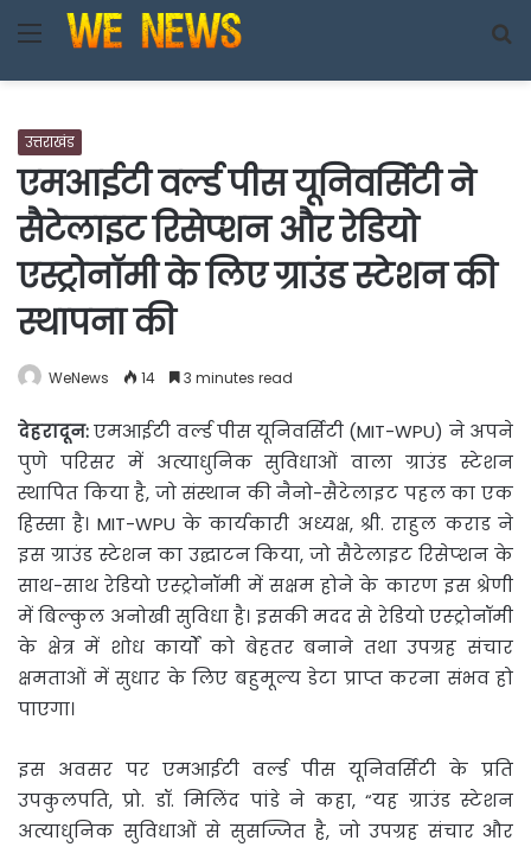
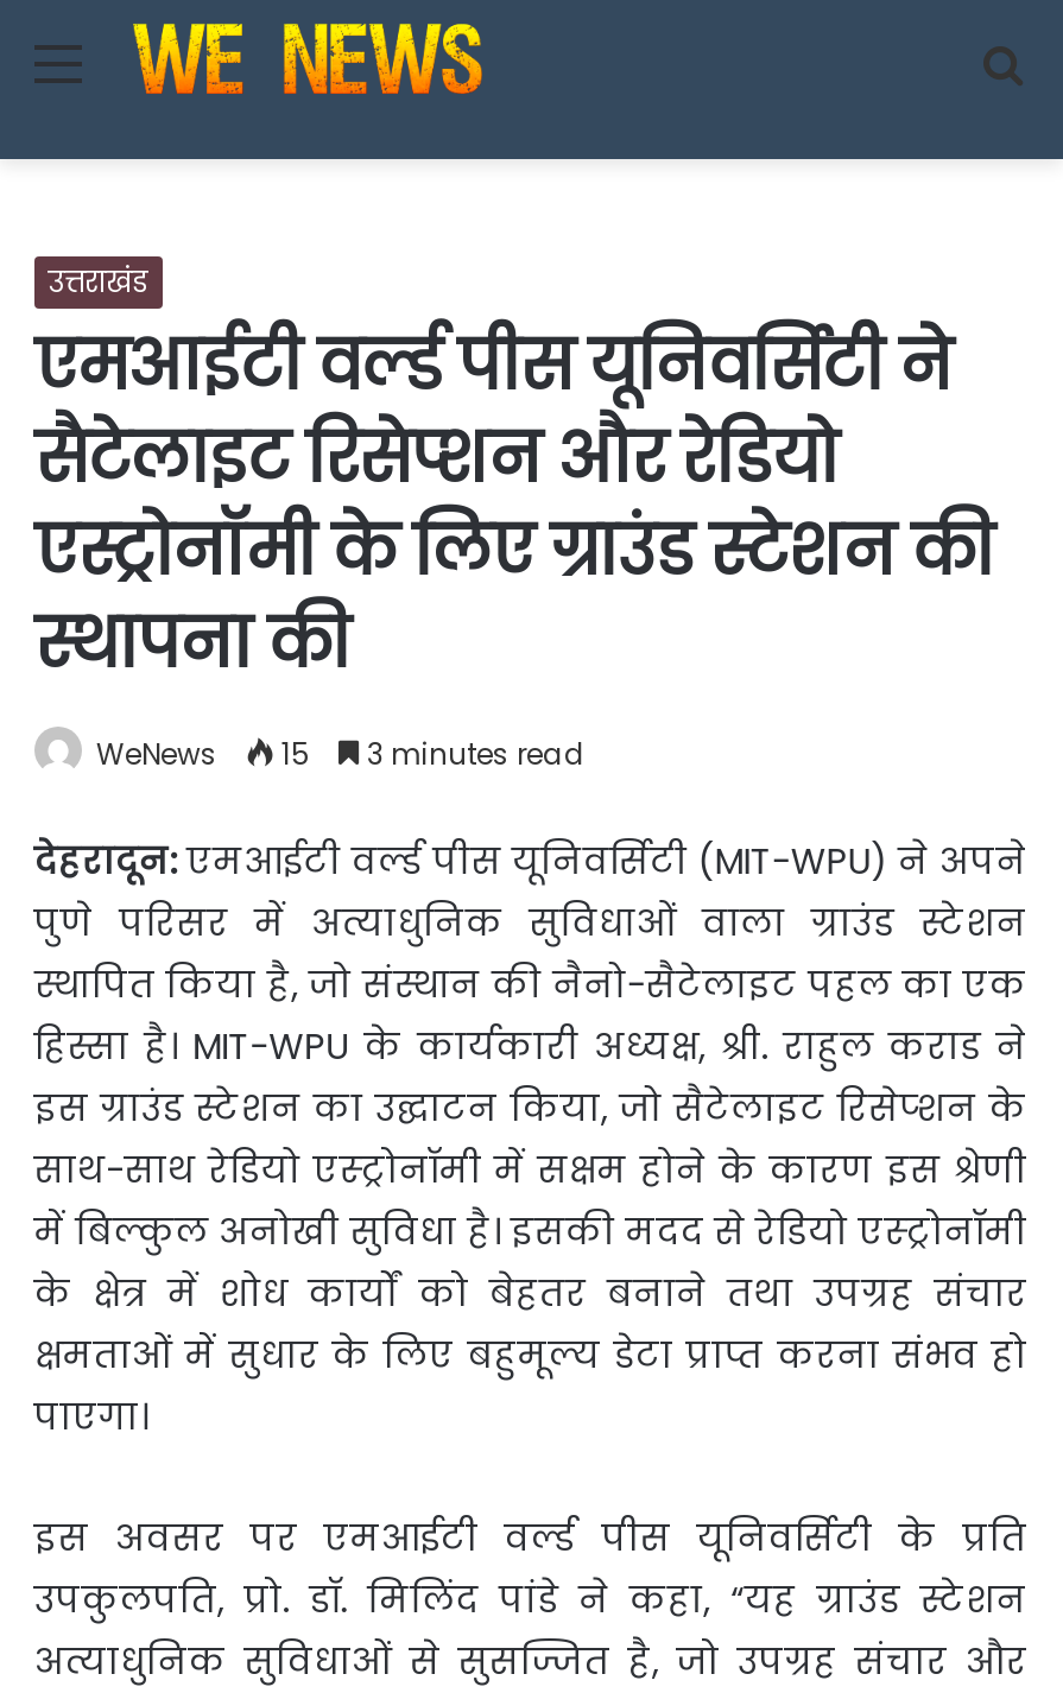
- WeNews 14 3 minutes read
+ WeNews 15 3 minutes read
